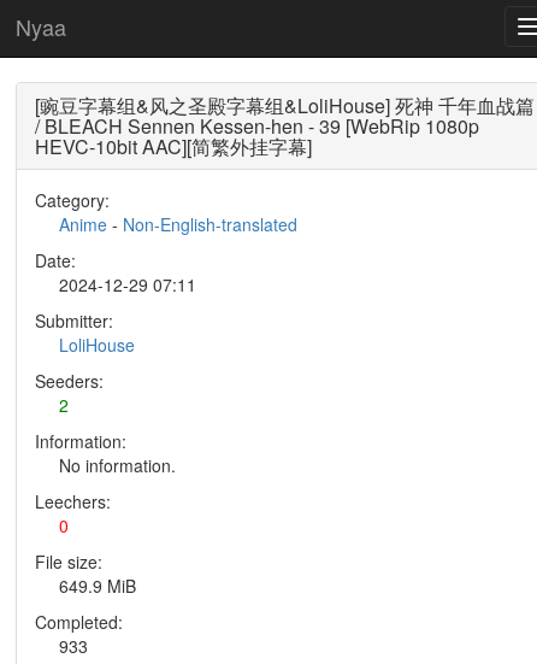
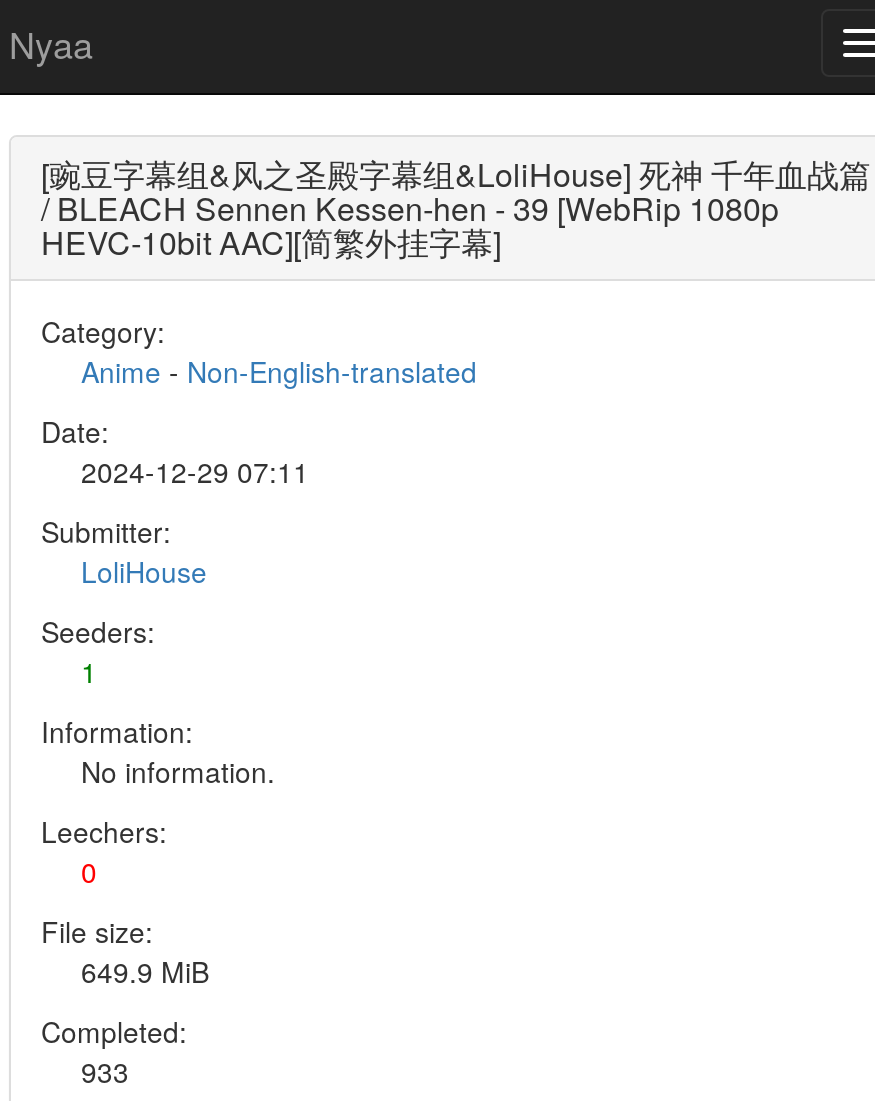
- 2
+ 1
